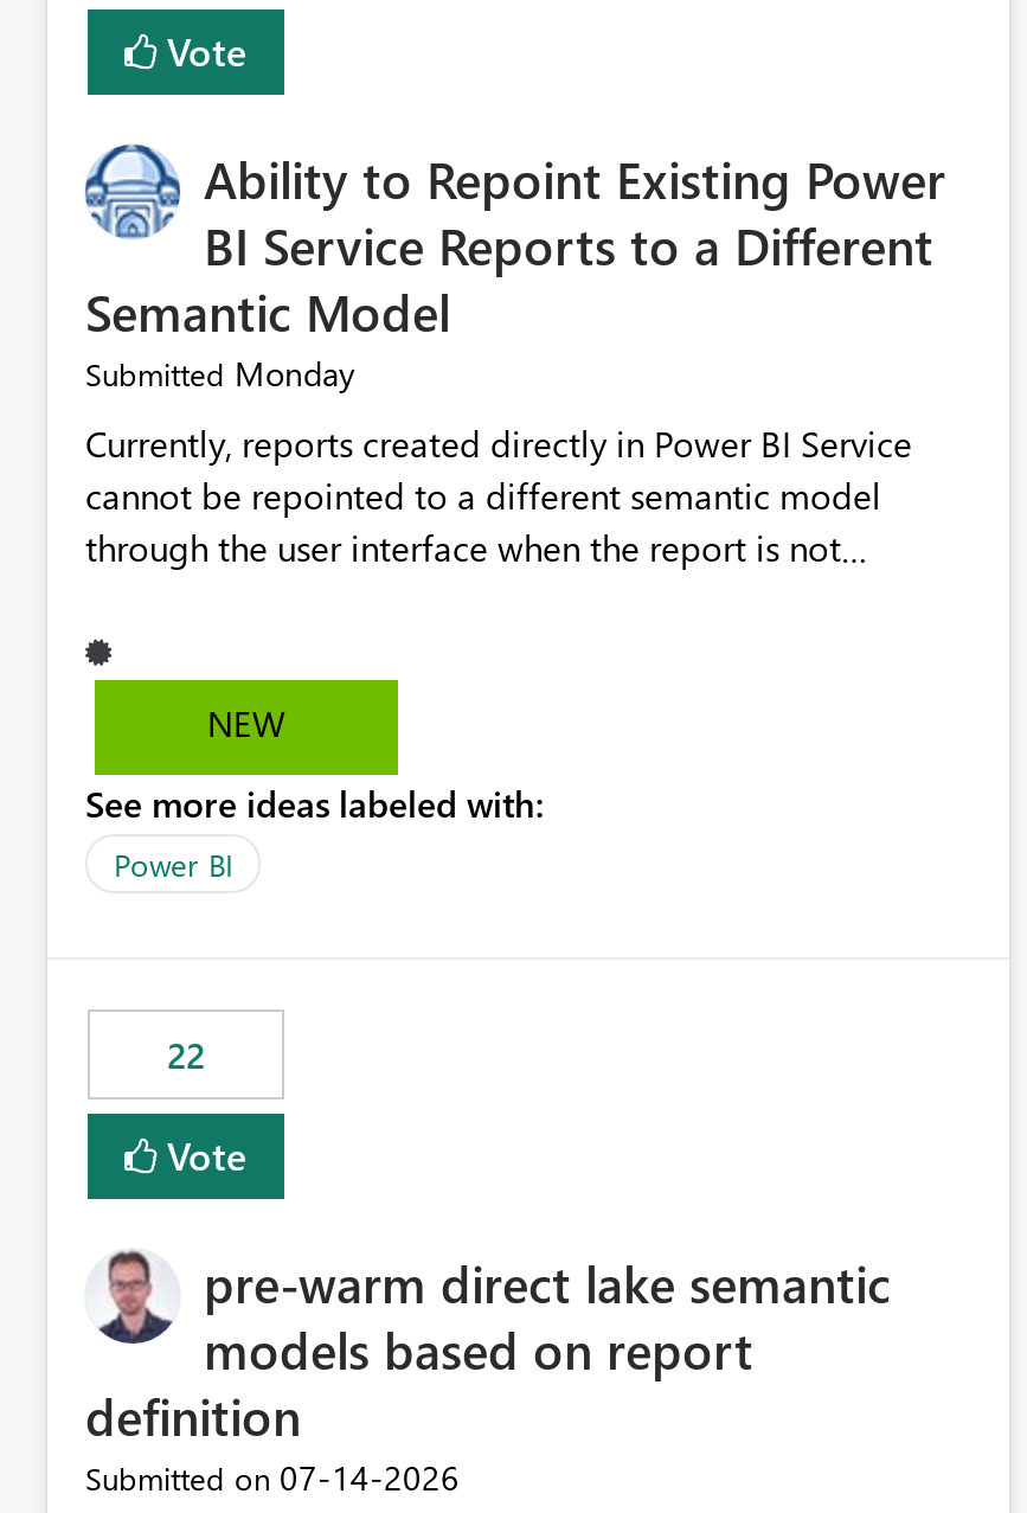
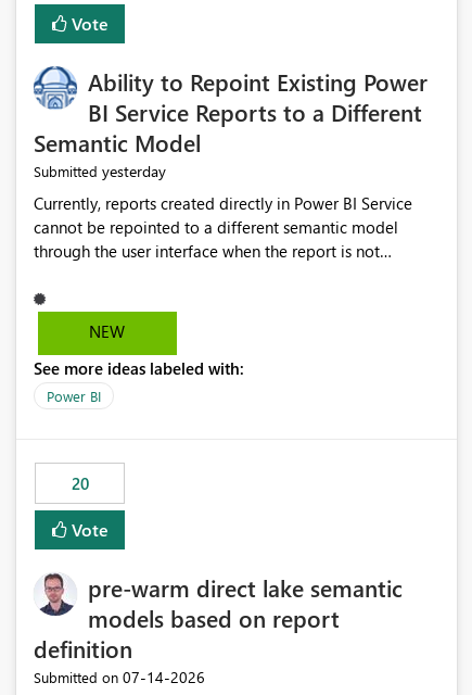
- Submitted Monday
+ Submitted yesterday

- 22
+ 20
